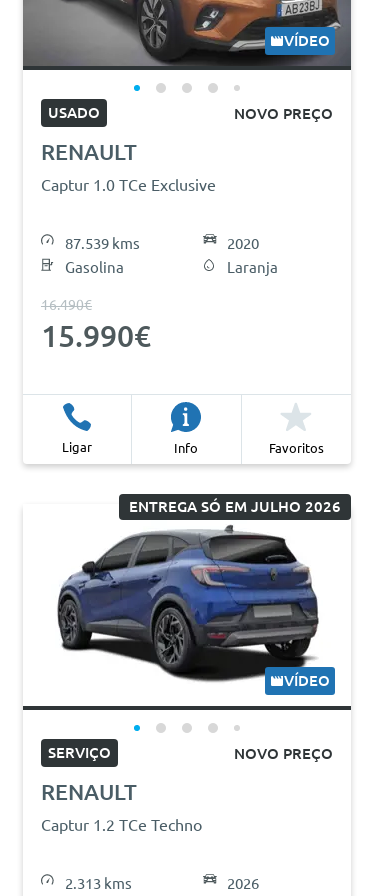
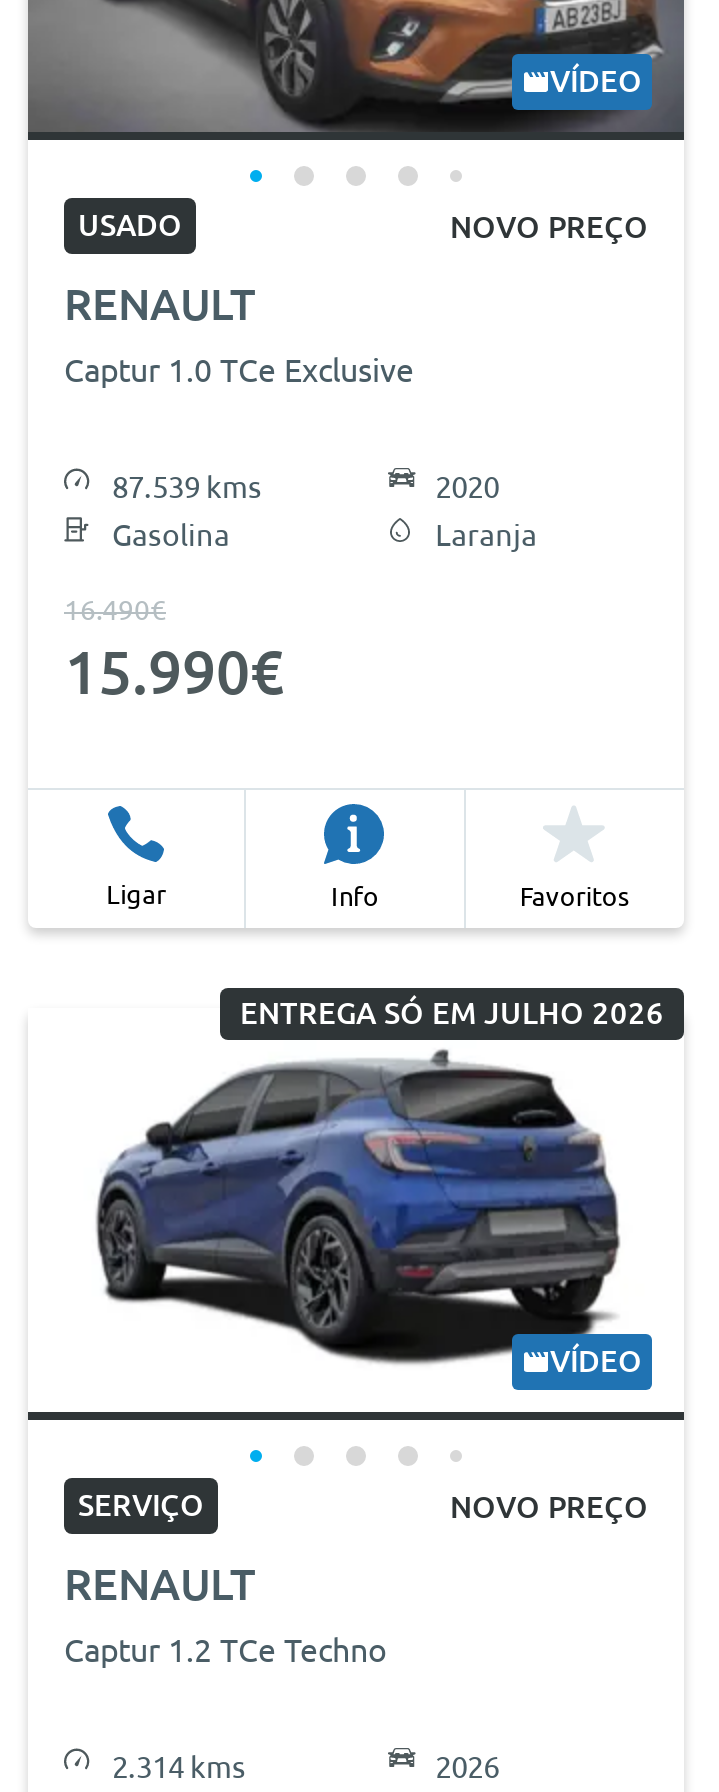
- 2.313 kms
+ 2.314 kms
